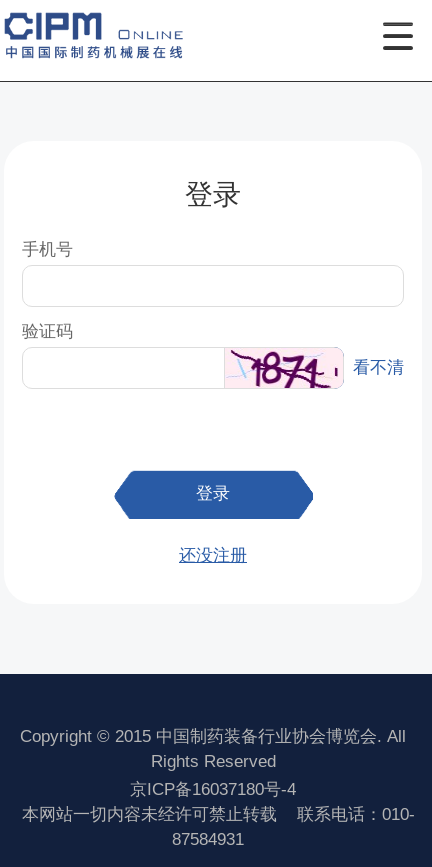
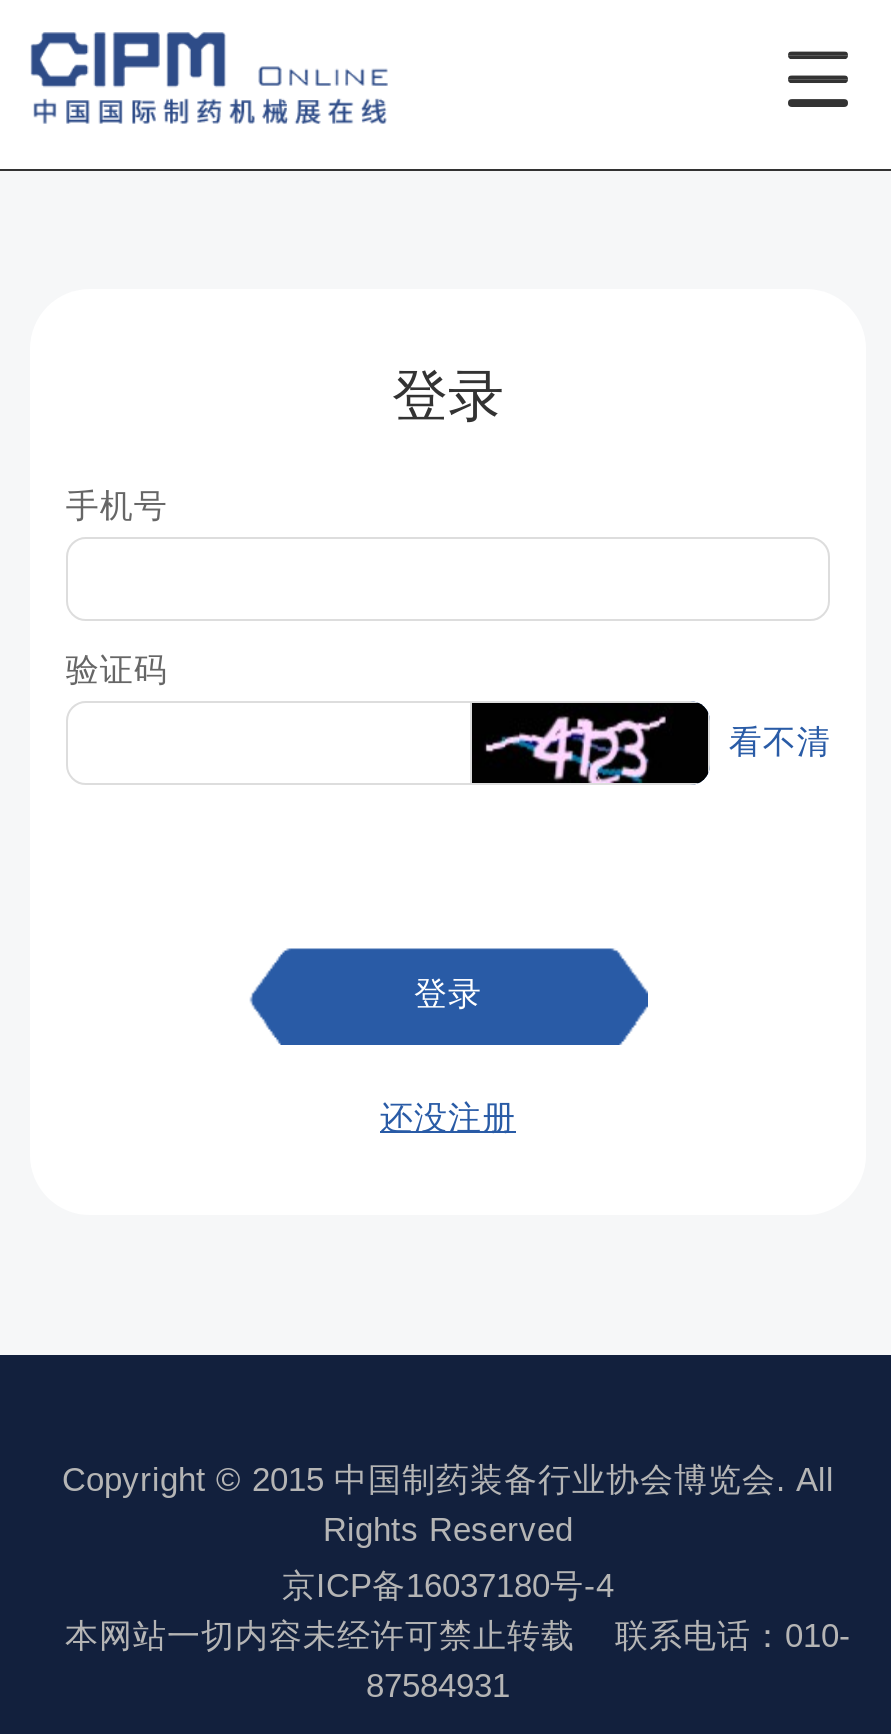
- [image]
+ [image]
